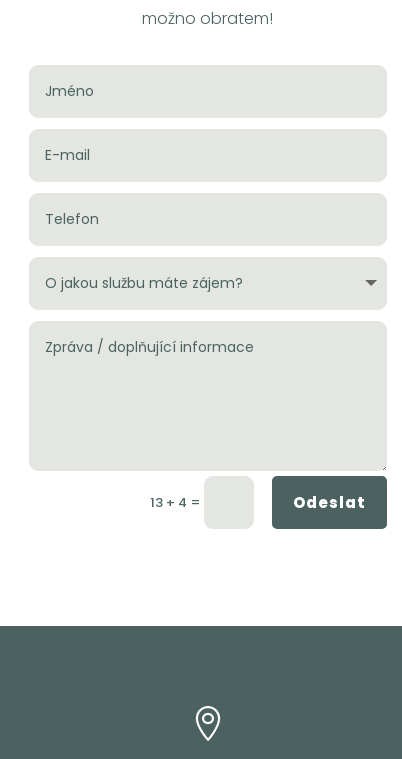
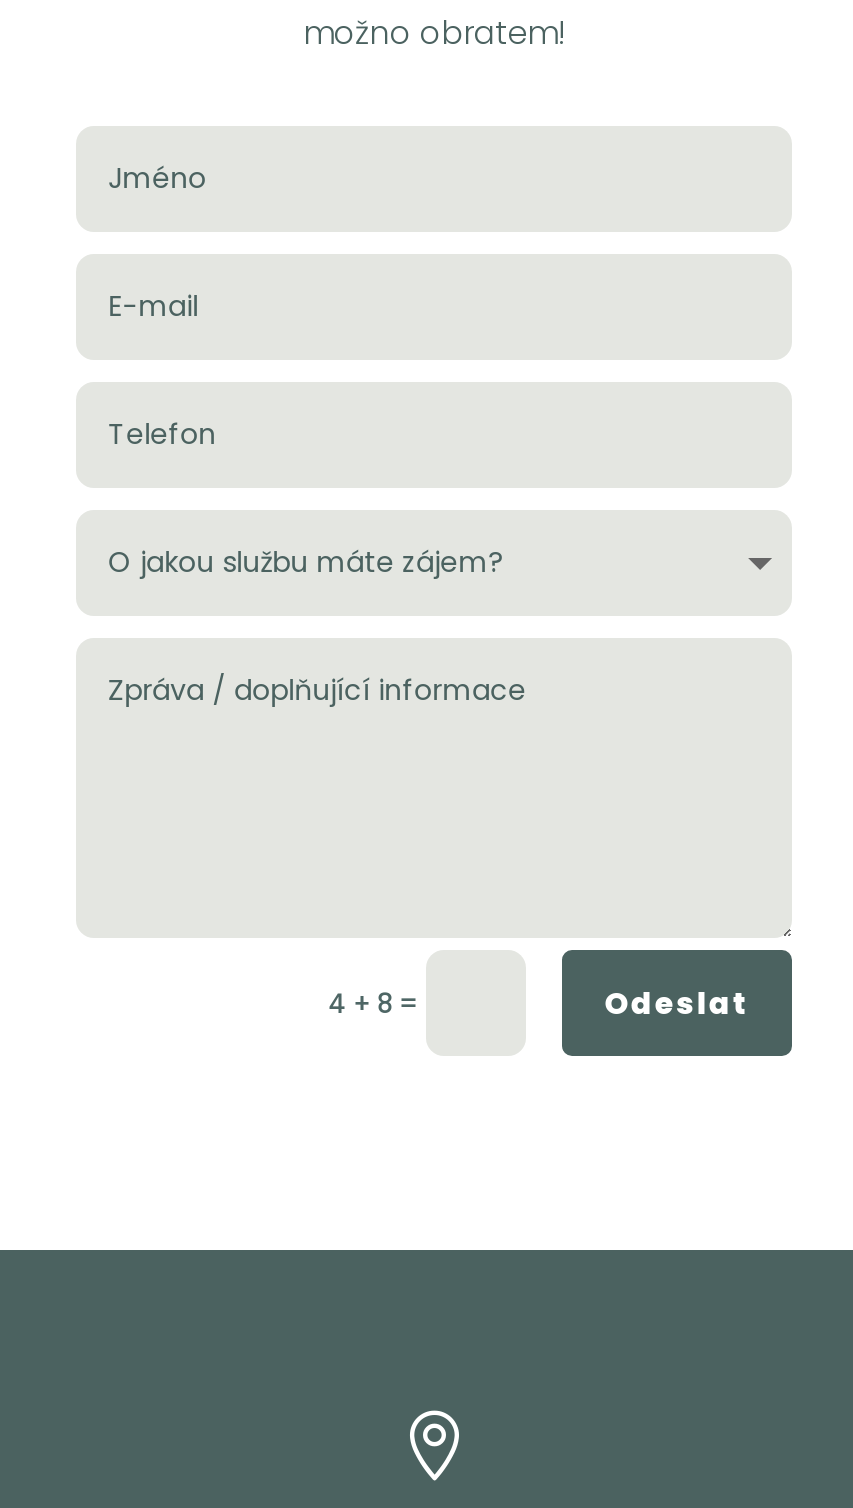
- 13 + 4 =
+ 4 + 8 =
